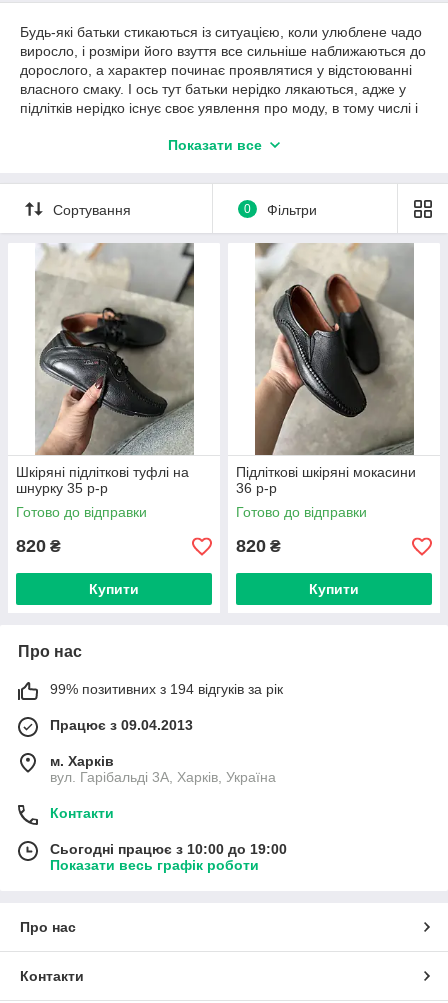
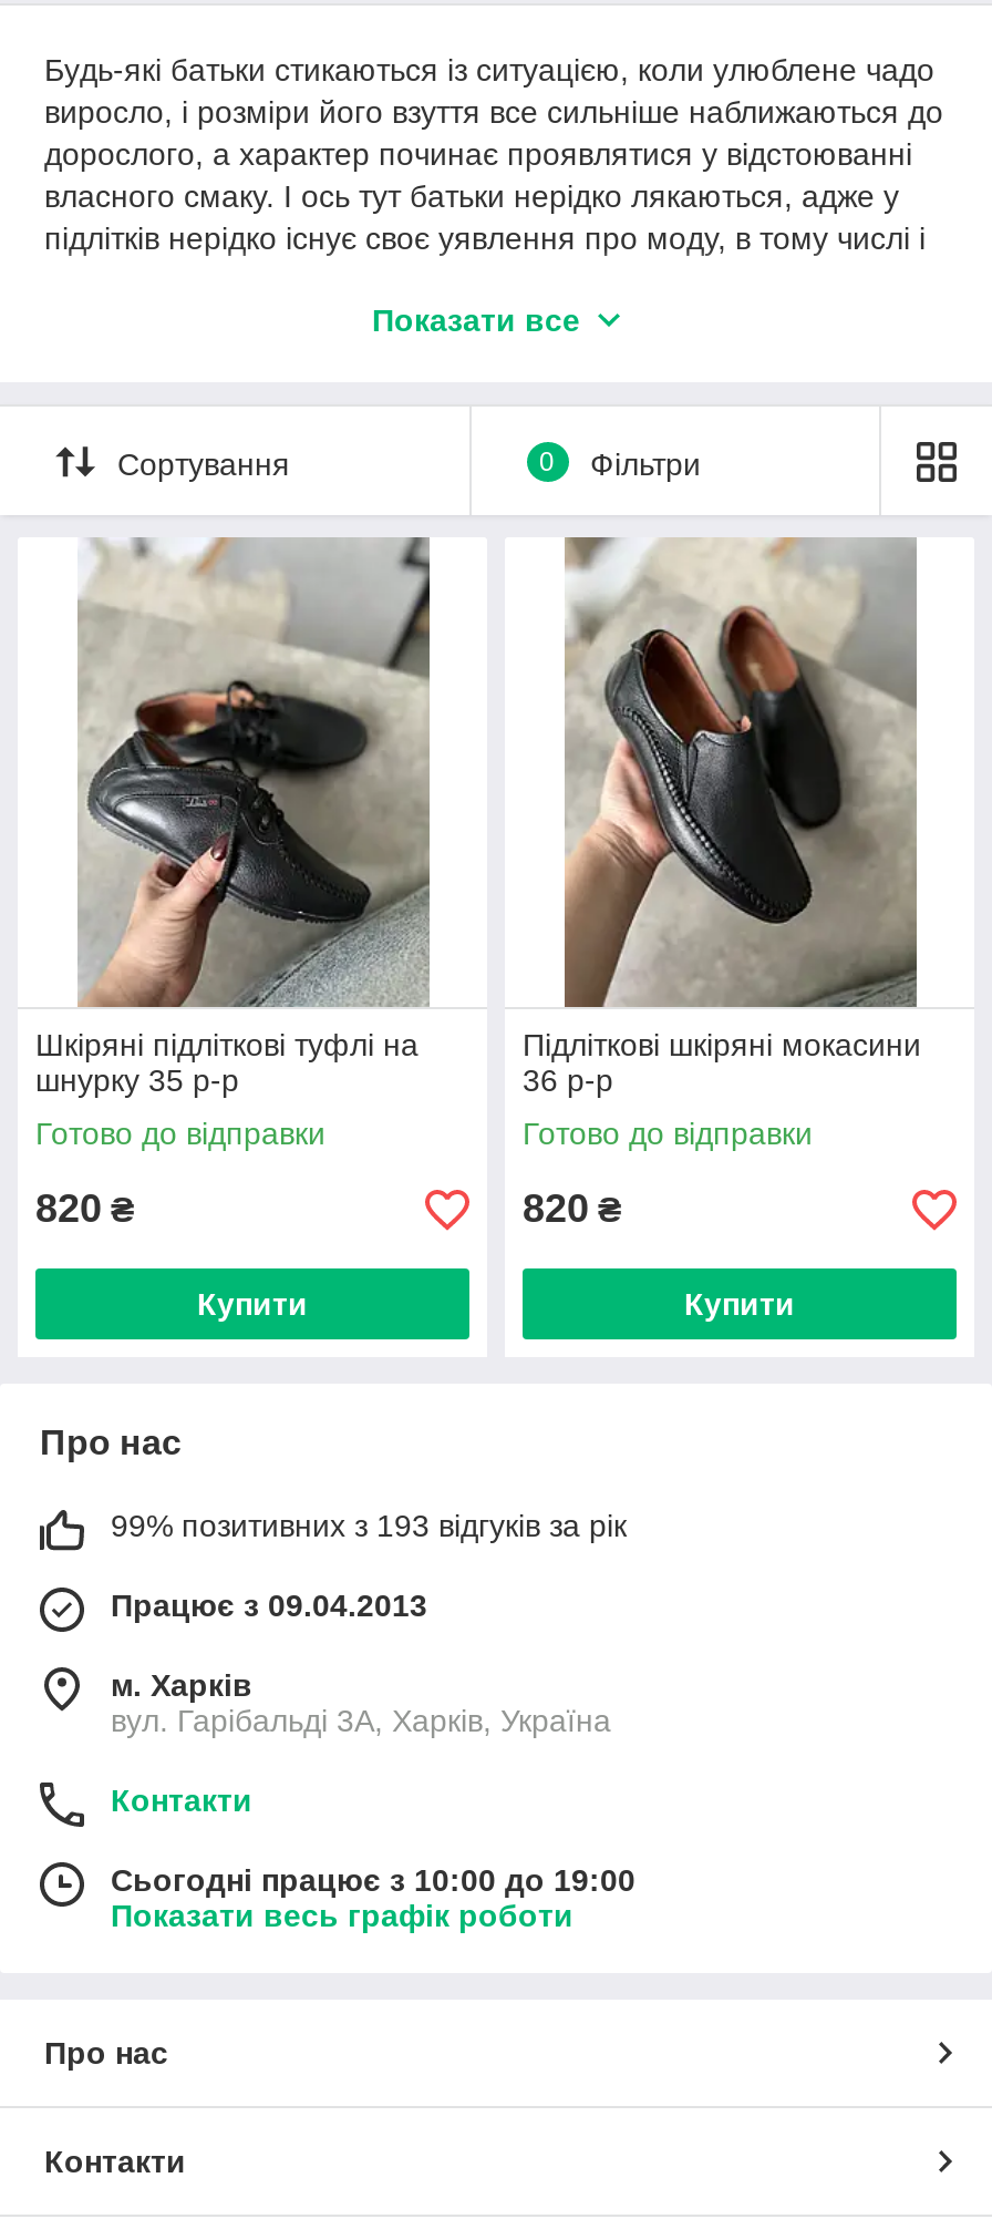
- 99% позитивних з 194 відгуків за рік
+ 99% позитивних з 193 відгуків за рік
